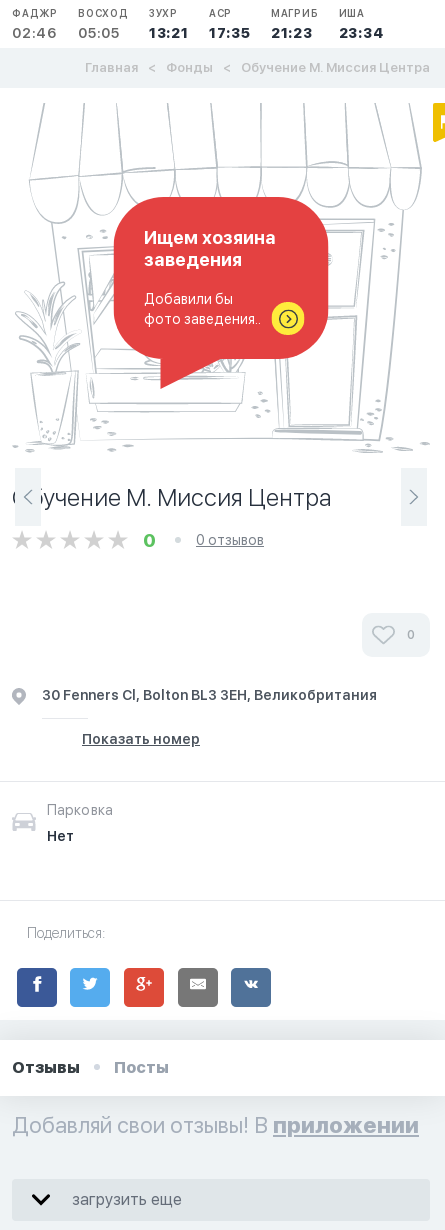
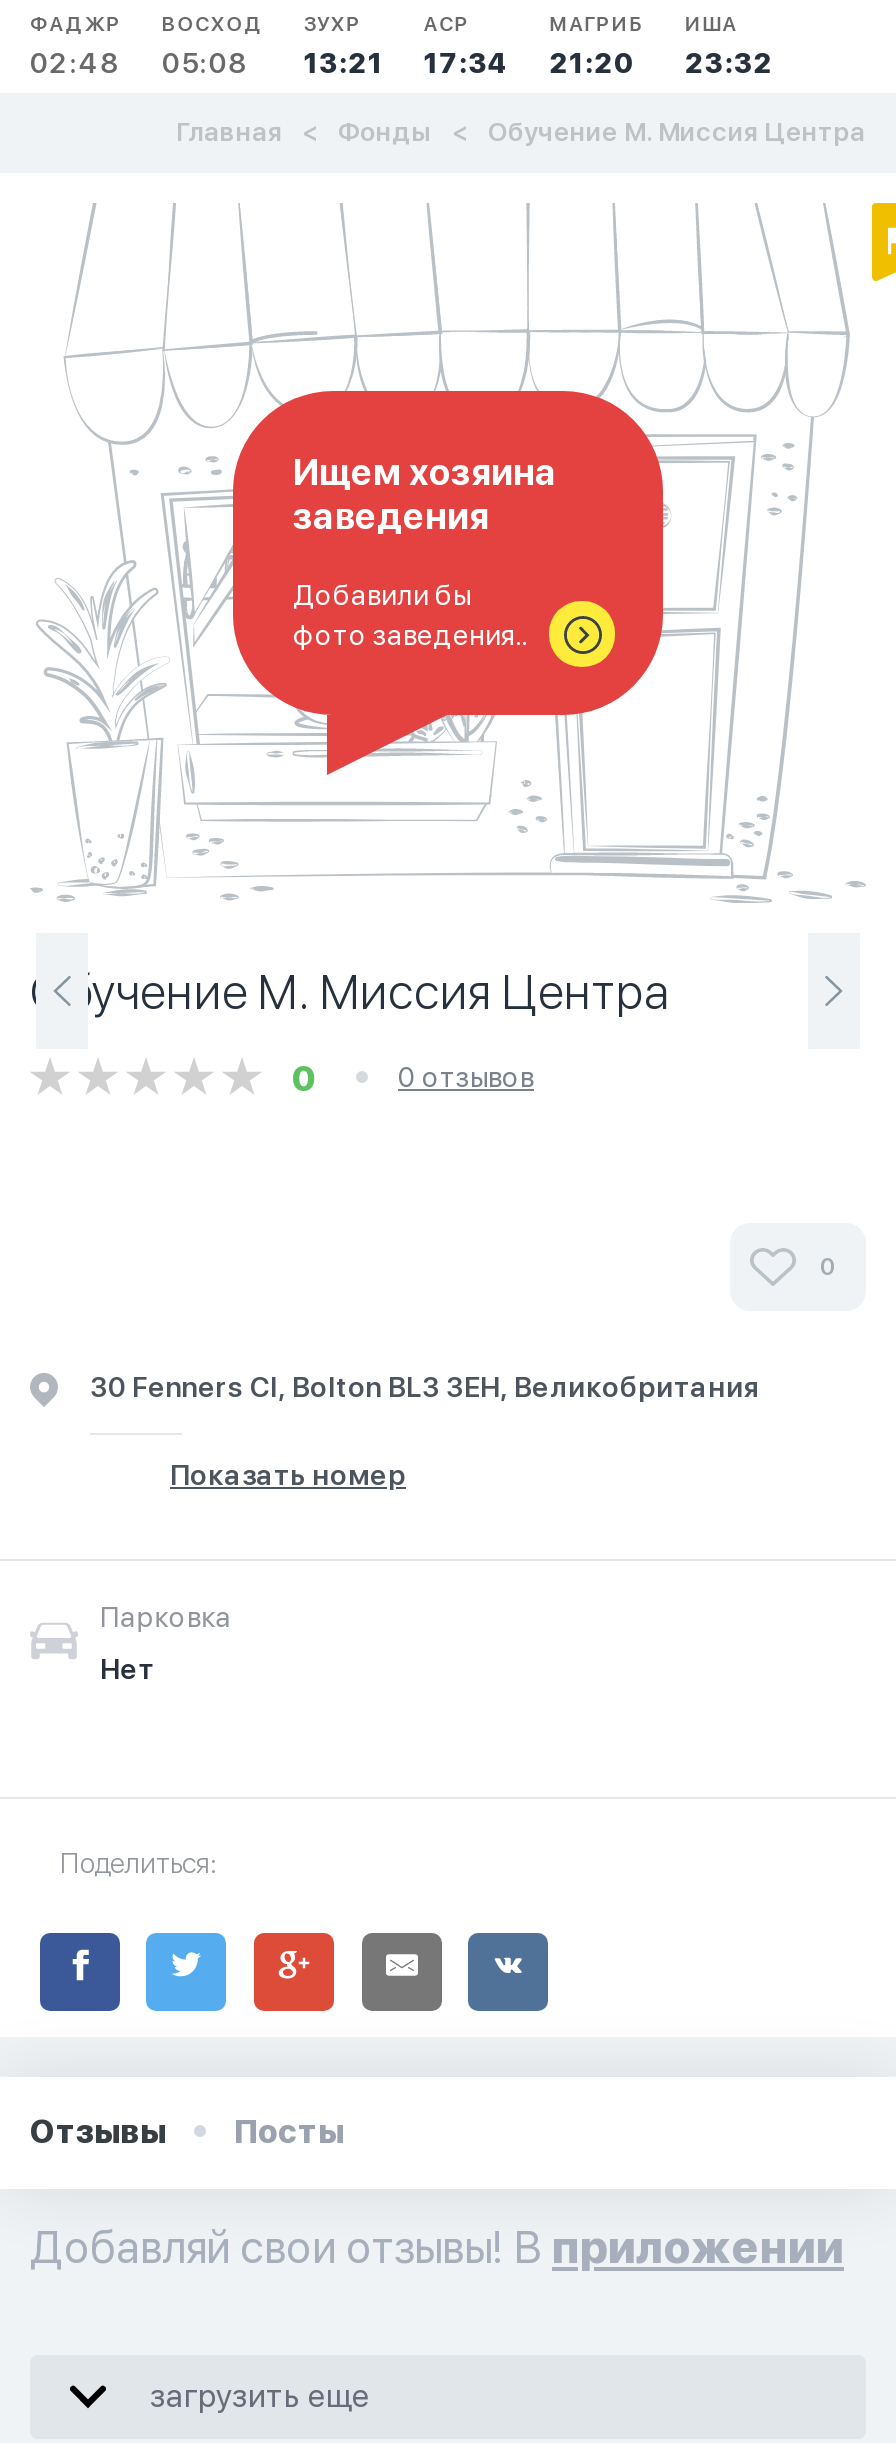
- 02:46
+ 02:48

- 05:05
+ 05:08

- 17:35
+ 17:34

- 21:23
+ 21:20

- 23:34
+ 23:32
